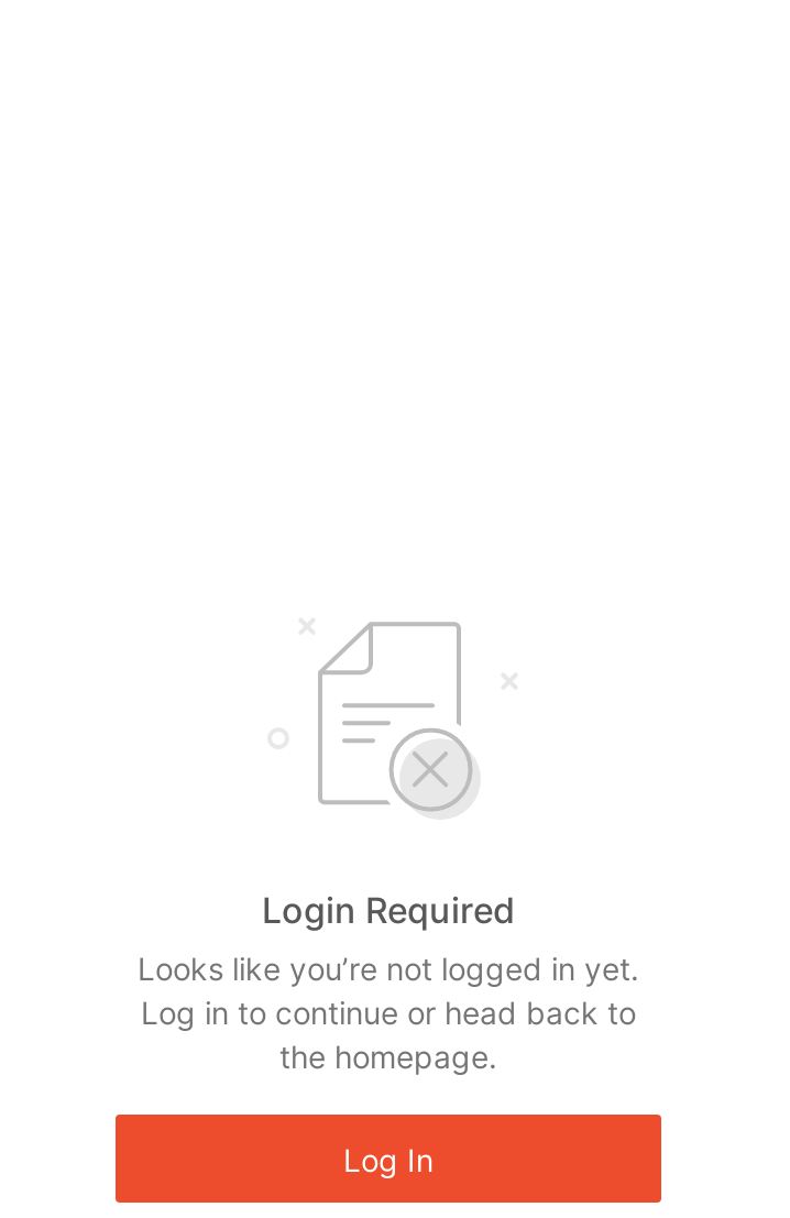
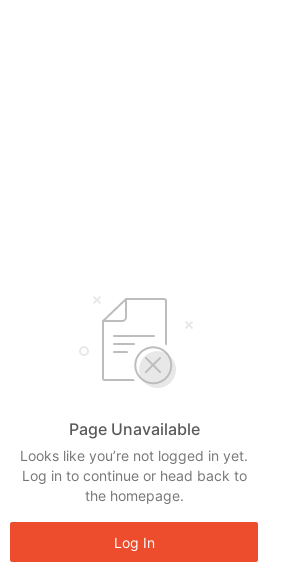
- Login Required
+ Page Unavailable
